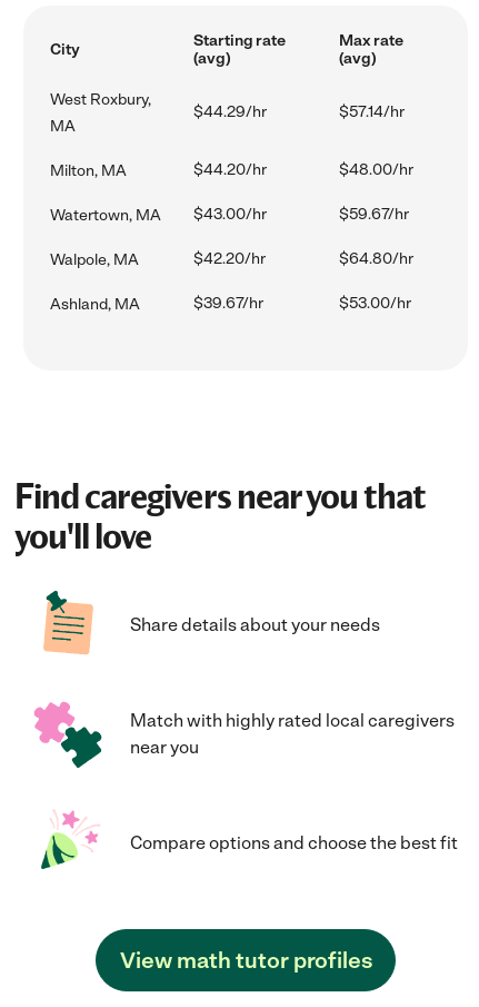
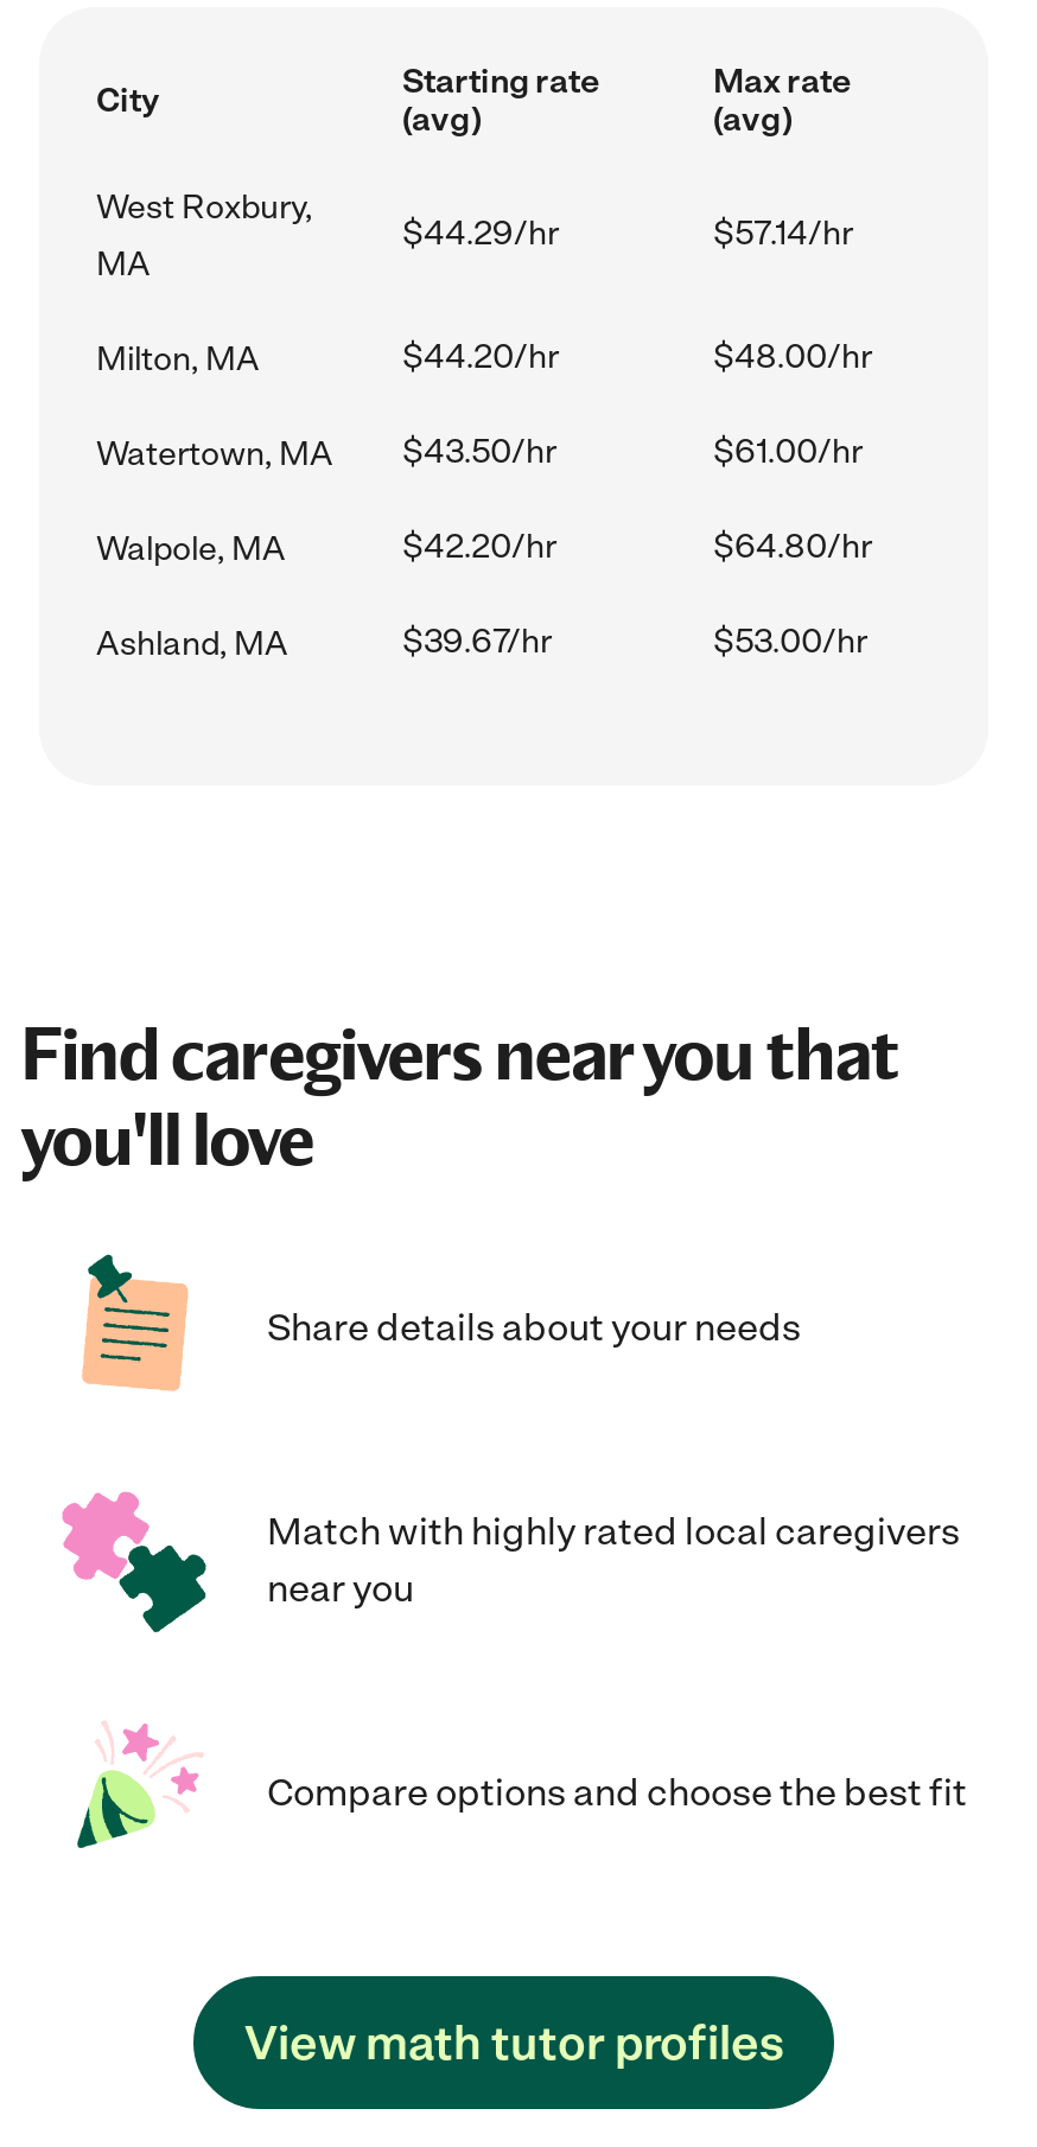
- $43.00/hr
- $59.67/hr
+ $43.50/hr
+ $61.00/hr
